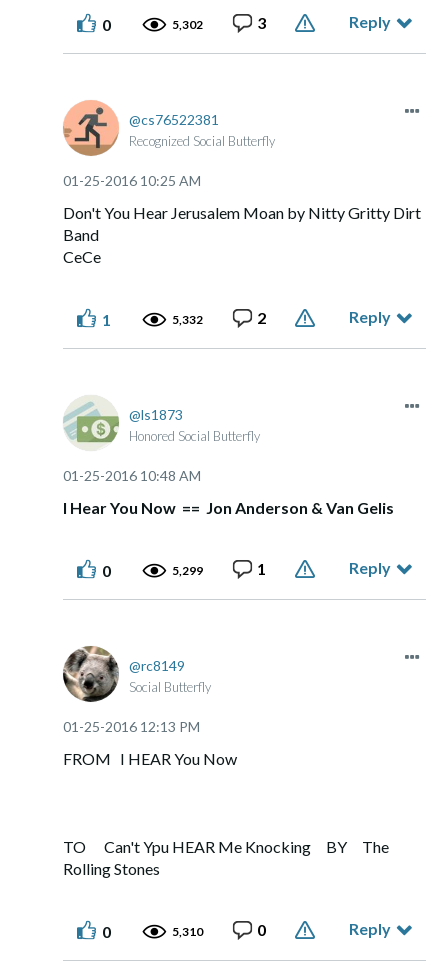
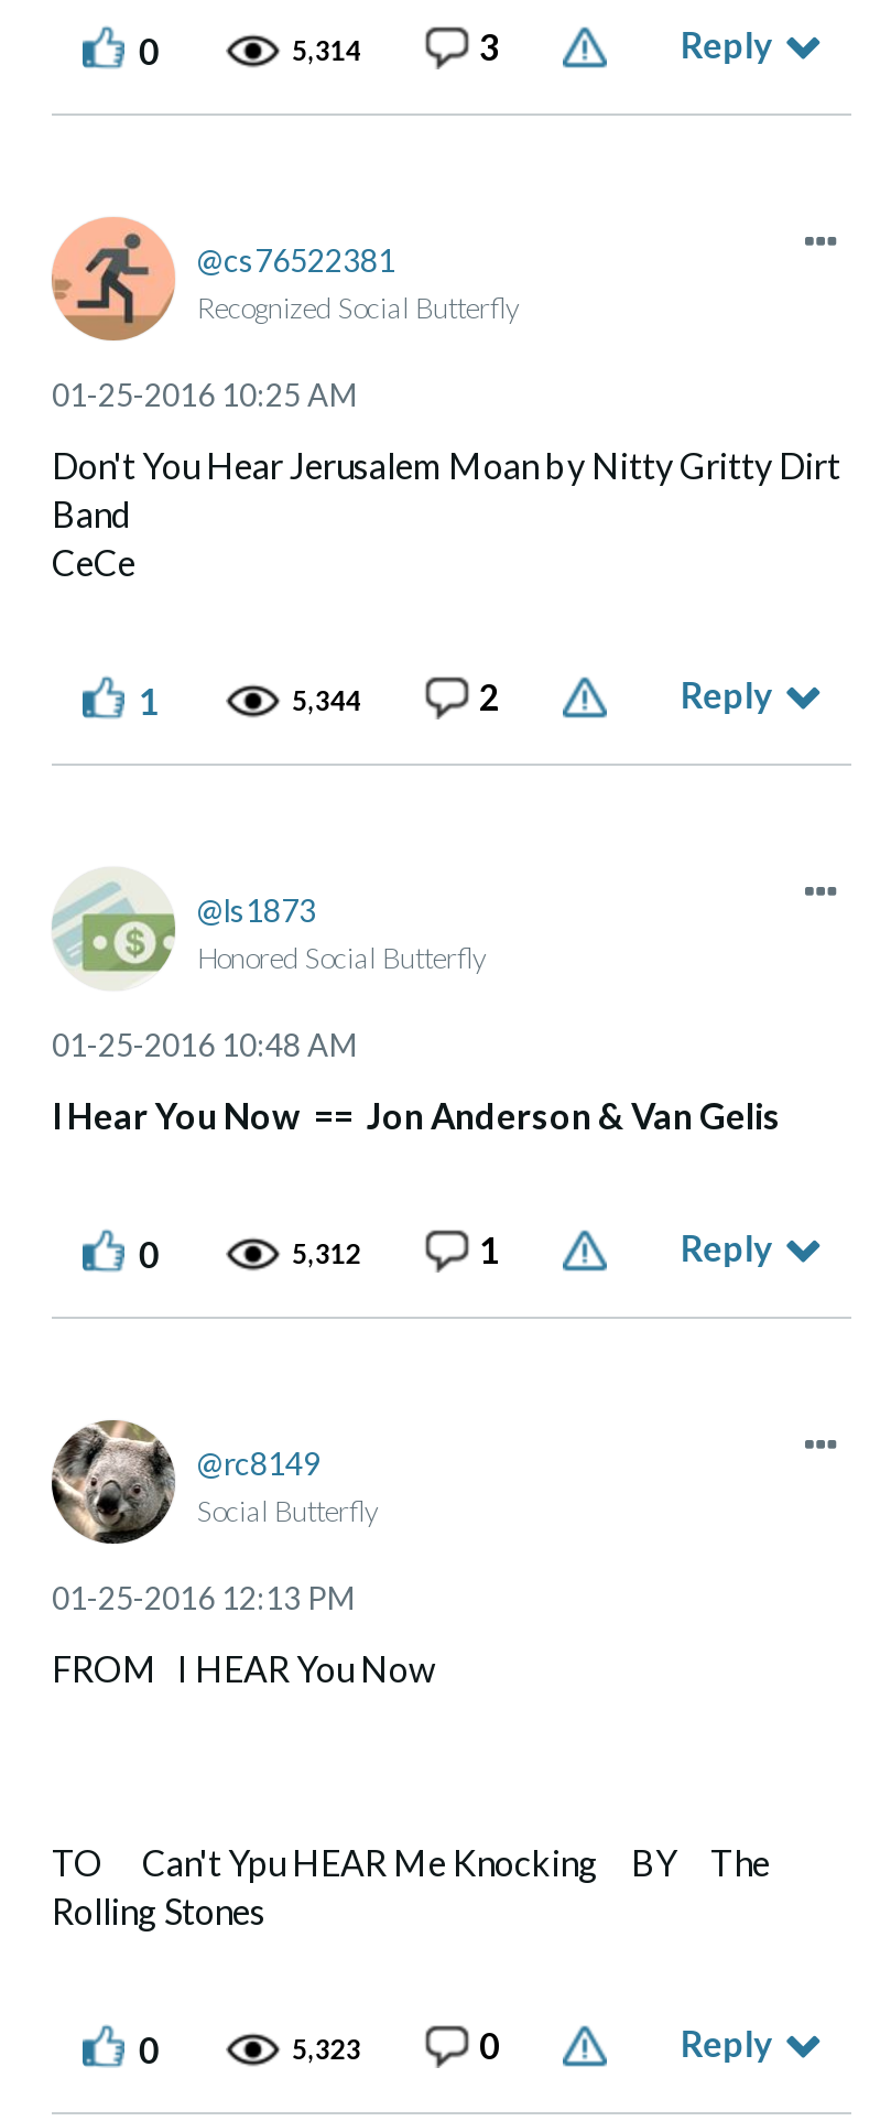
- 5,302
+ 5,314

- 5,332
+ 5,344

- 5,299
+ 5,312

- 5,310
+ 5,323
